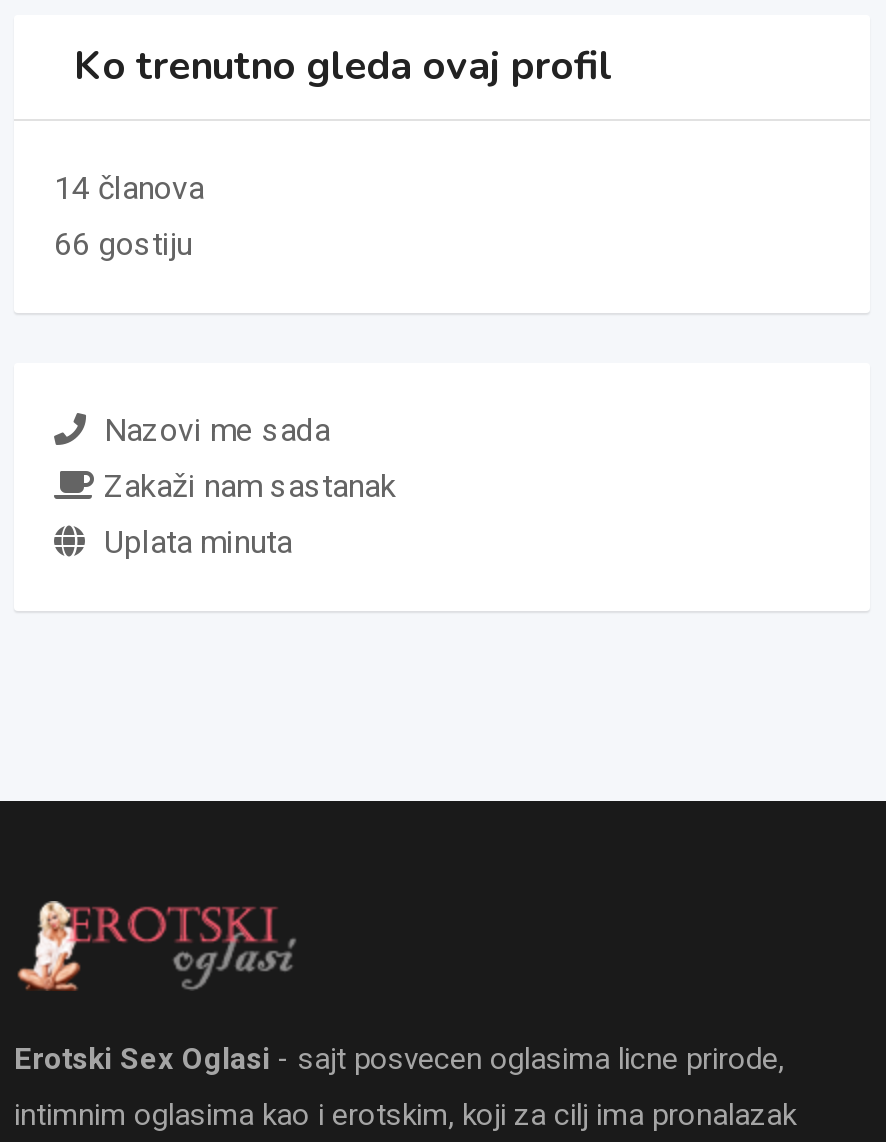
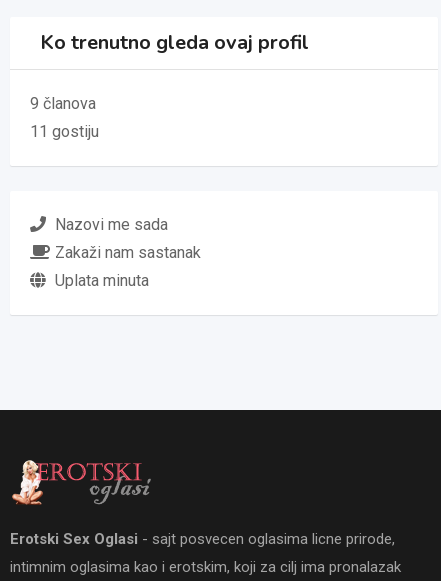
- 14 članova
+ 9 članova

- 66 gostiju
+ 11 gostiju
